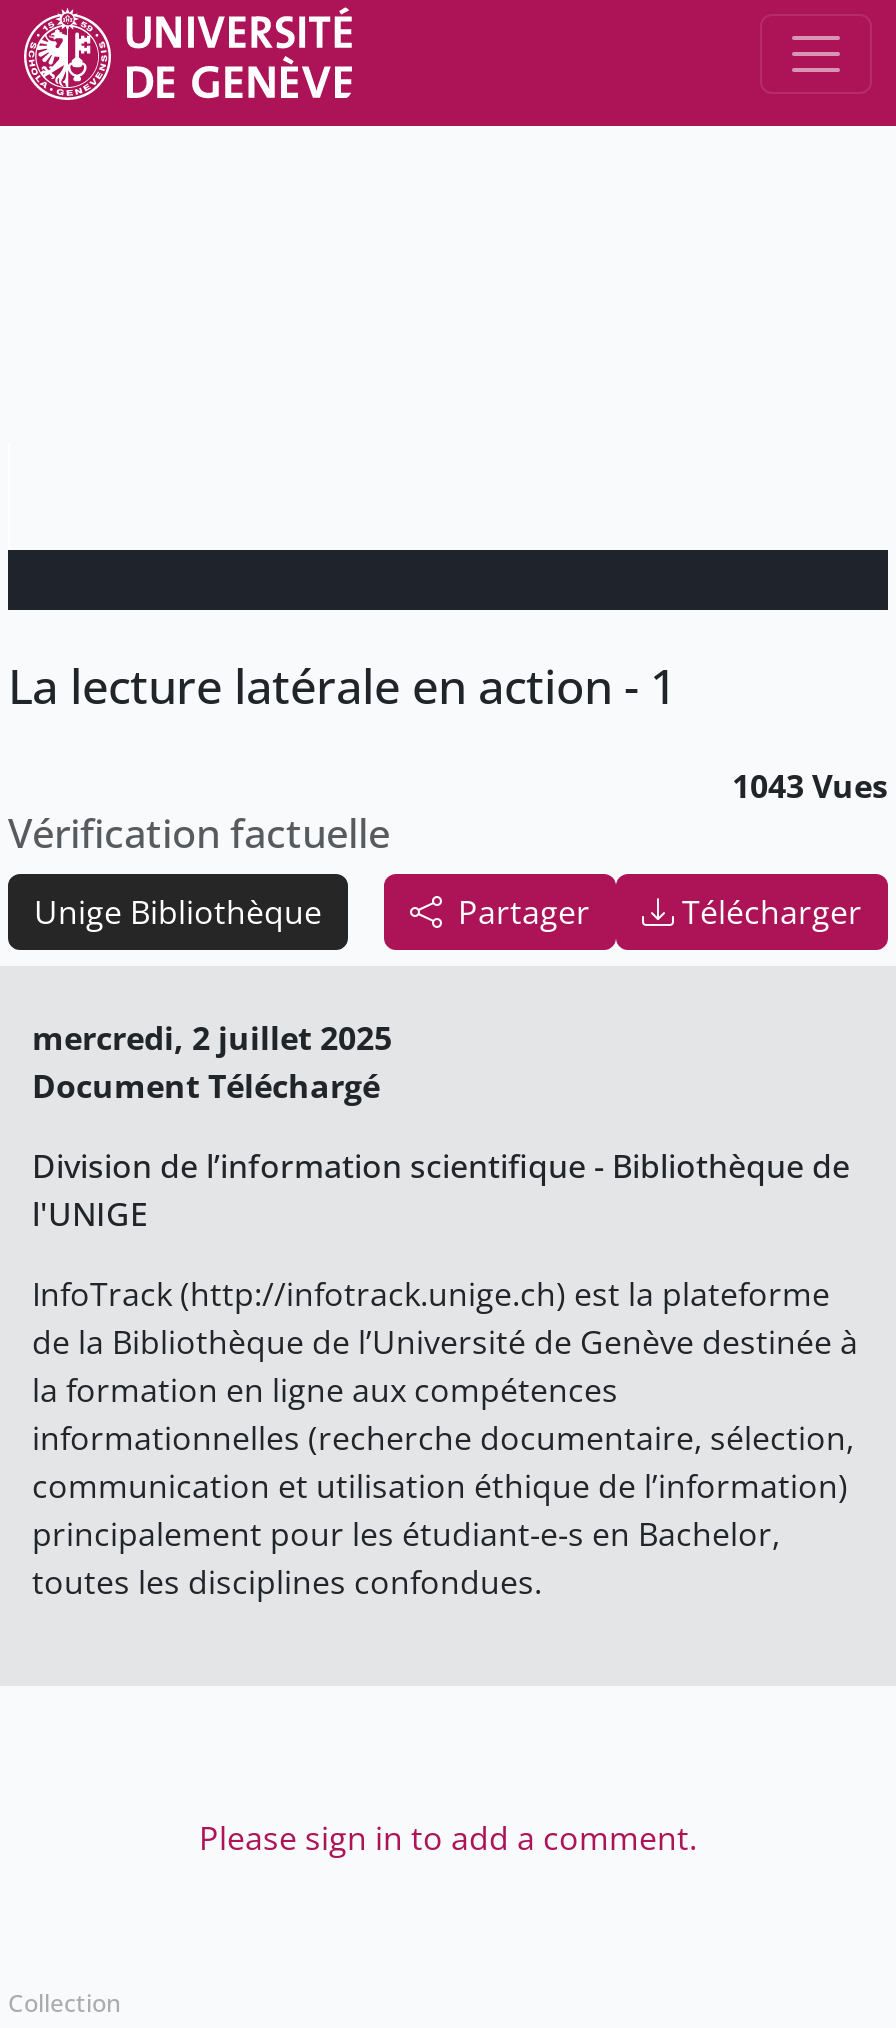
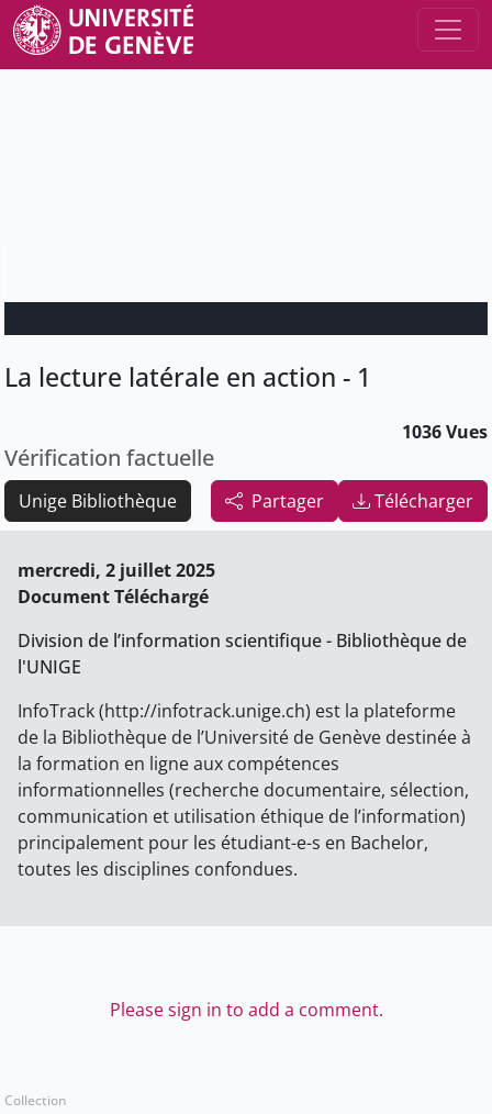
- 1043 Vues
+ 1036 Vues
